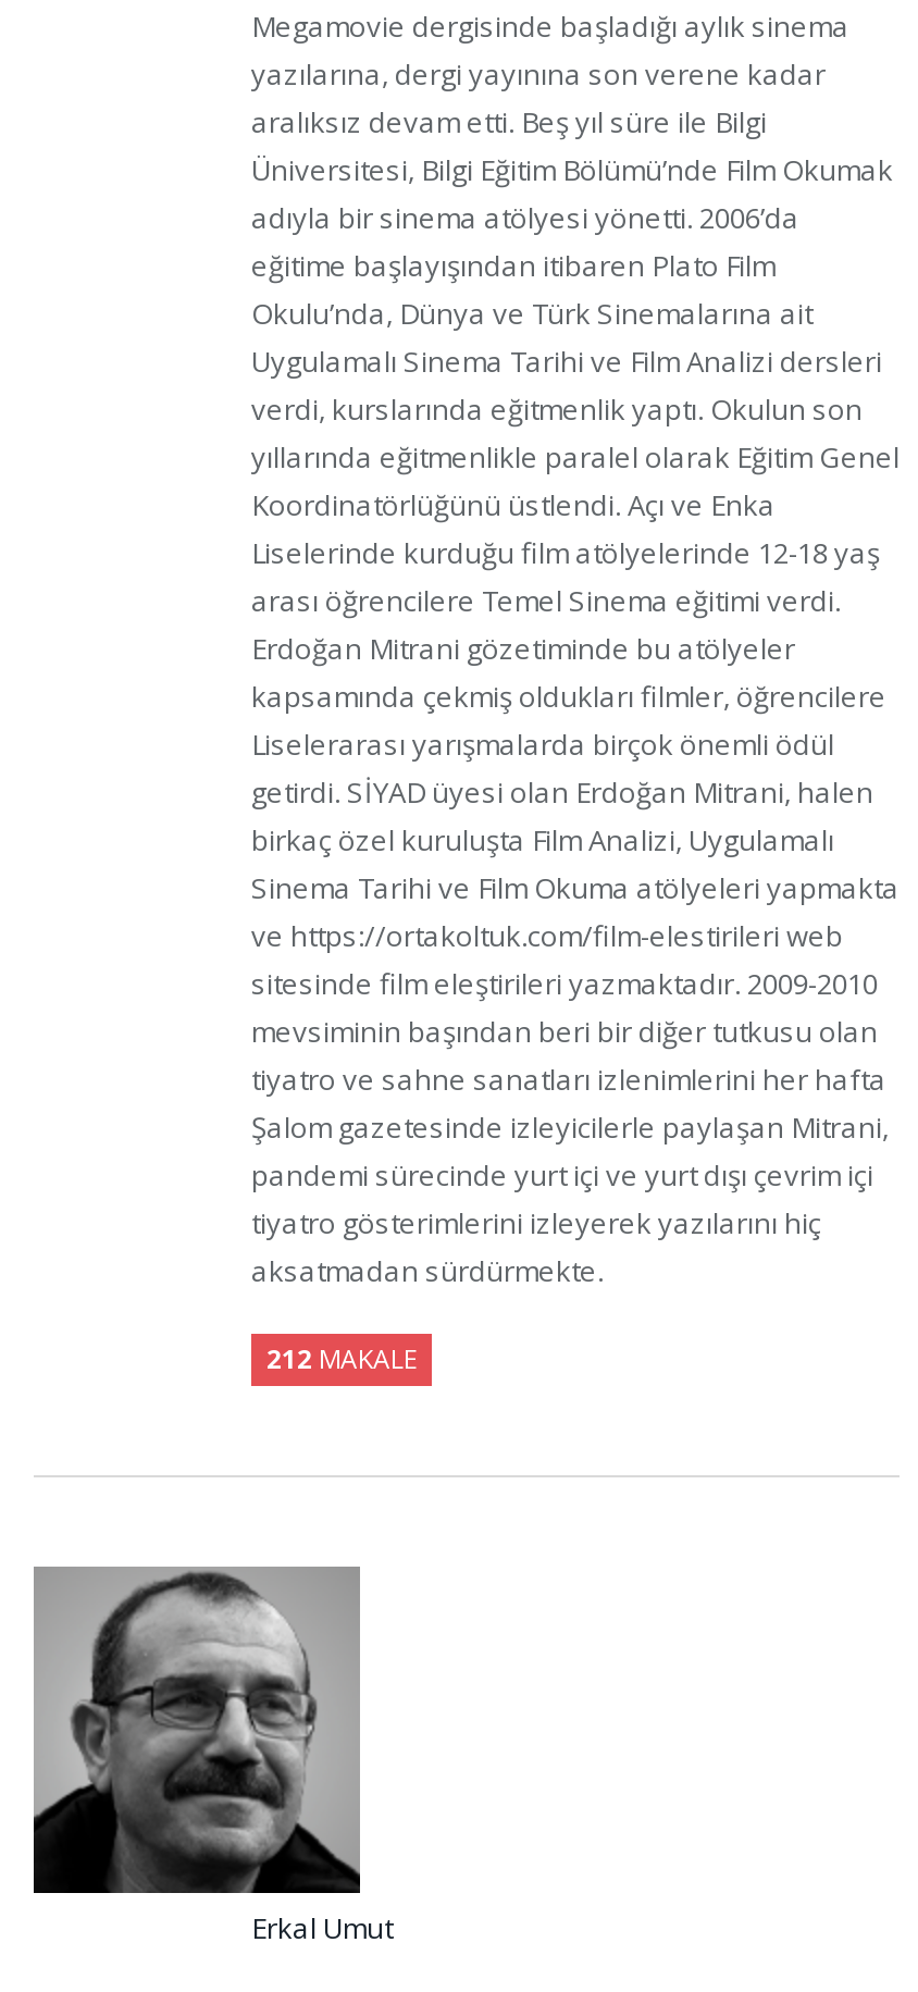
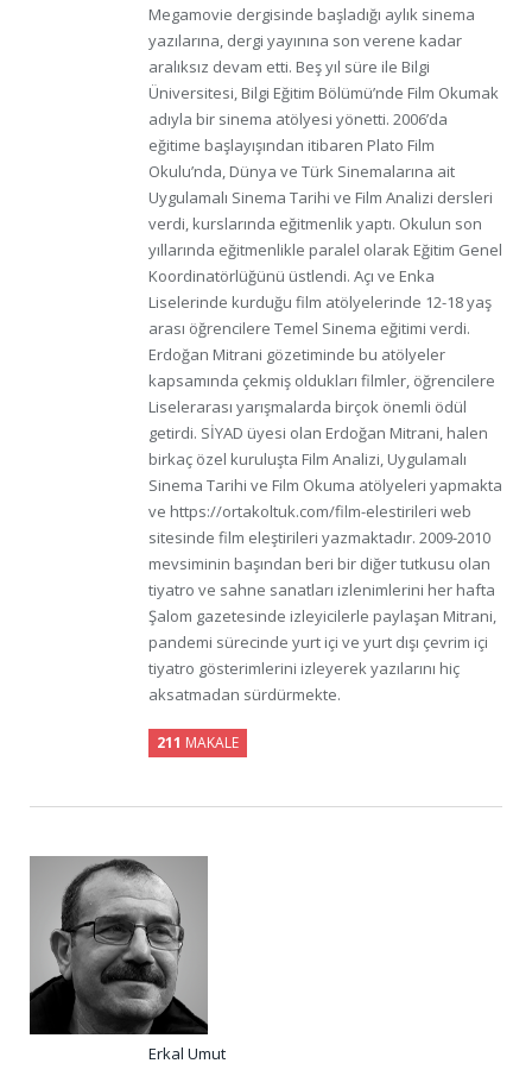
- 212 MAKALE
+ 211 MAKALE
